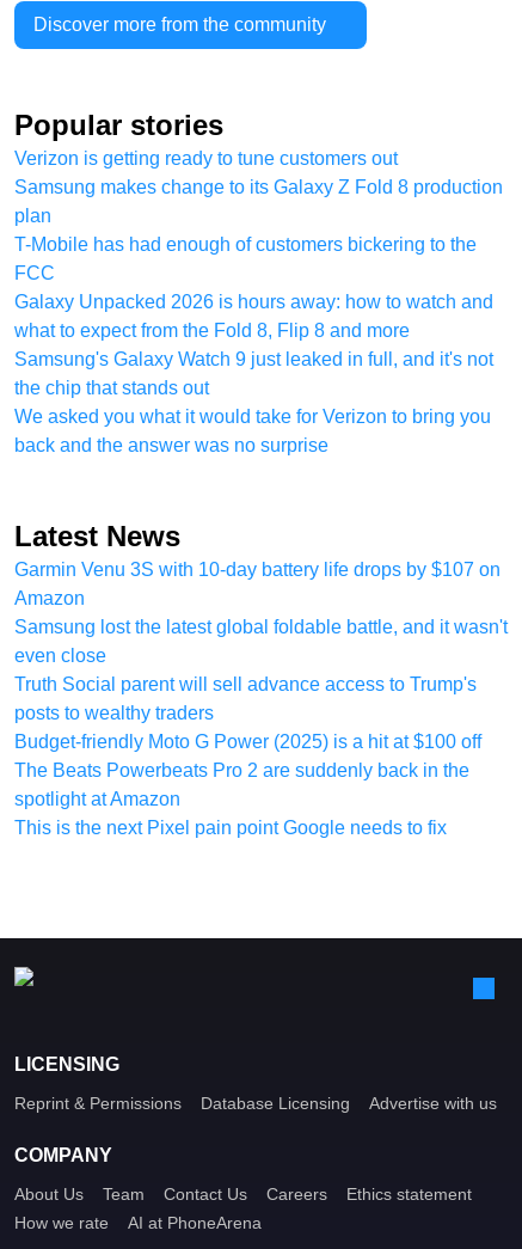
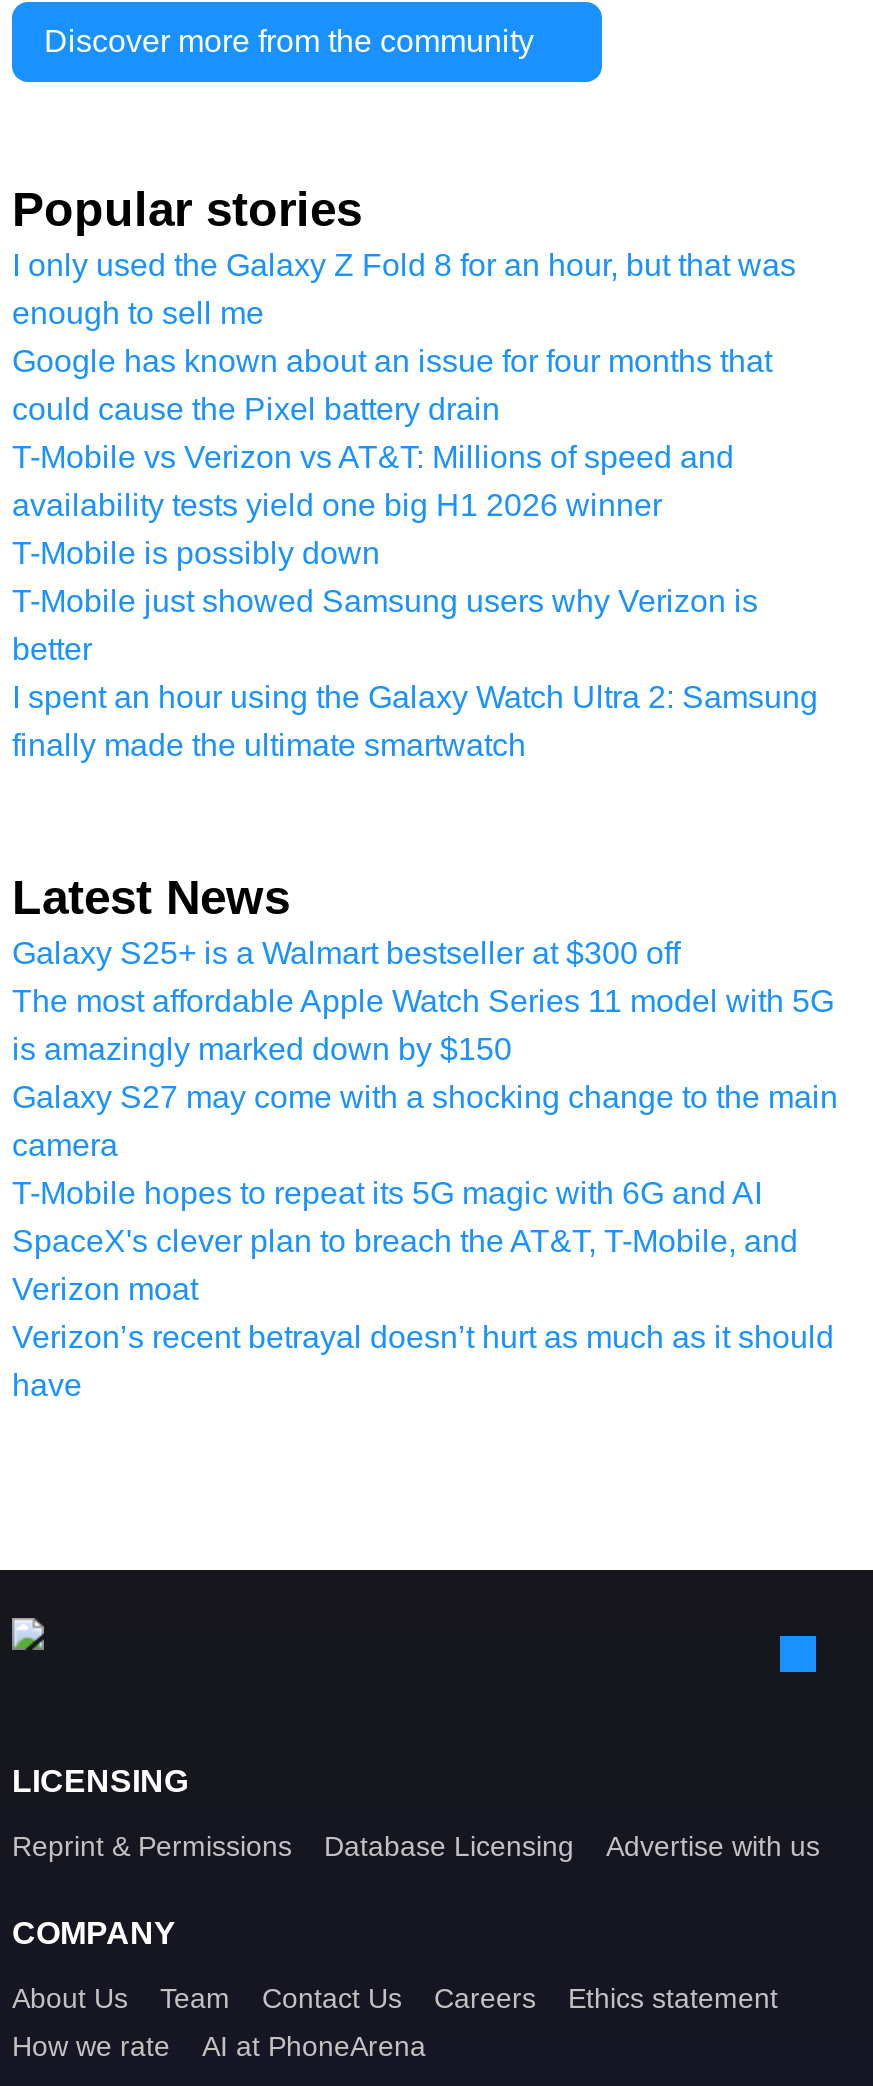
- Verizon is getting ready to tune customers out
- Samsung makes change to its Galaxy Z Fold 8 production
- plan
- T-Mobile has had enough of customers bickering to the
- FCC
- Galaxy Unpacked 2026 is hours away: how to watch and
- what to expect from the Fold 8, Flip 8 and more
- Samsung's Galaxy Watch 9 just leaked in full, and it's not
- the chip that stands out
- We asked you what it would take for Verizon to bring you
- back and the answer was no surprise
+ I only used the Galaxy Z Fold 8 for an hour, but that was
+ enough to sell me
+ Google has known about an issue for four months that
+ could cause the Pixel battery drain
+ T-Mobile vs Verizon vs AT&T: Millions of speed and
+ availability tests yield one big H1 2026 winner
+ T-Mobile is possibly down
+ T-Mobile just showed Samsung users why Verizon is
+ better
+ I spent an hour using the Galaxy Watch Ultra 2: Samsung
+ finally made the ultimate smartwatch

- Garmin Venu 3S with 10-day battery life drops by $107 on
- Amazon
- Samsung lost the latest global foldable battle, and it wasn't
- even close
- Truth Social parent will sell advance access to Trump's
- posts to wealthy traders
- Budget-friendly Moto G Power (2025) is a hit at $100 off
- The Beats Powerbeats Pro 2 are suddenly back in the
- spotlight at Amazon
- This is the next Pixel pain point Google needs to fix
+ Galaxy S25+ is a Walmart bestseller at $300 off
+ The most affordable Apple Watch Series 11 model with 5G
+ is amazingly marked down by $150
+ Galaxy S27 may come with a shocking change to the main
+ camera
+ T-Mobile hopes to repeat its 5G magic with 6G and AI
+ SpaceX's clever plan to breach the AT&T, T-Mobile, and
+ Verizon moat
+ Verizon’s recent betrayal doesn’t hurt as much as it should
+ have
